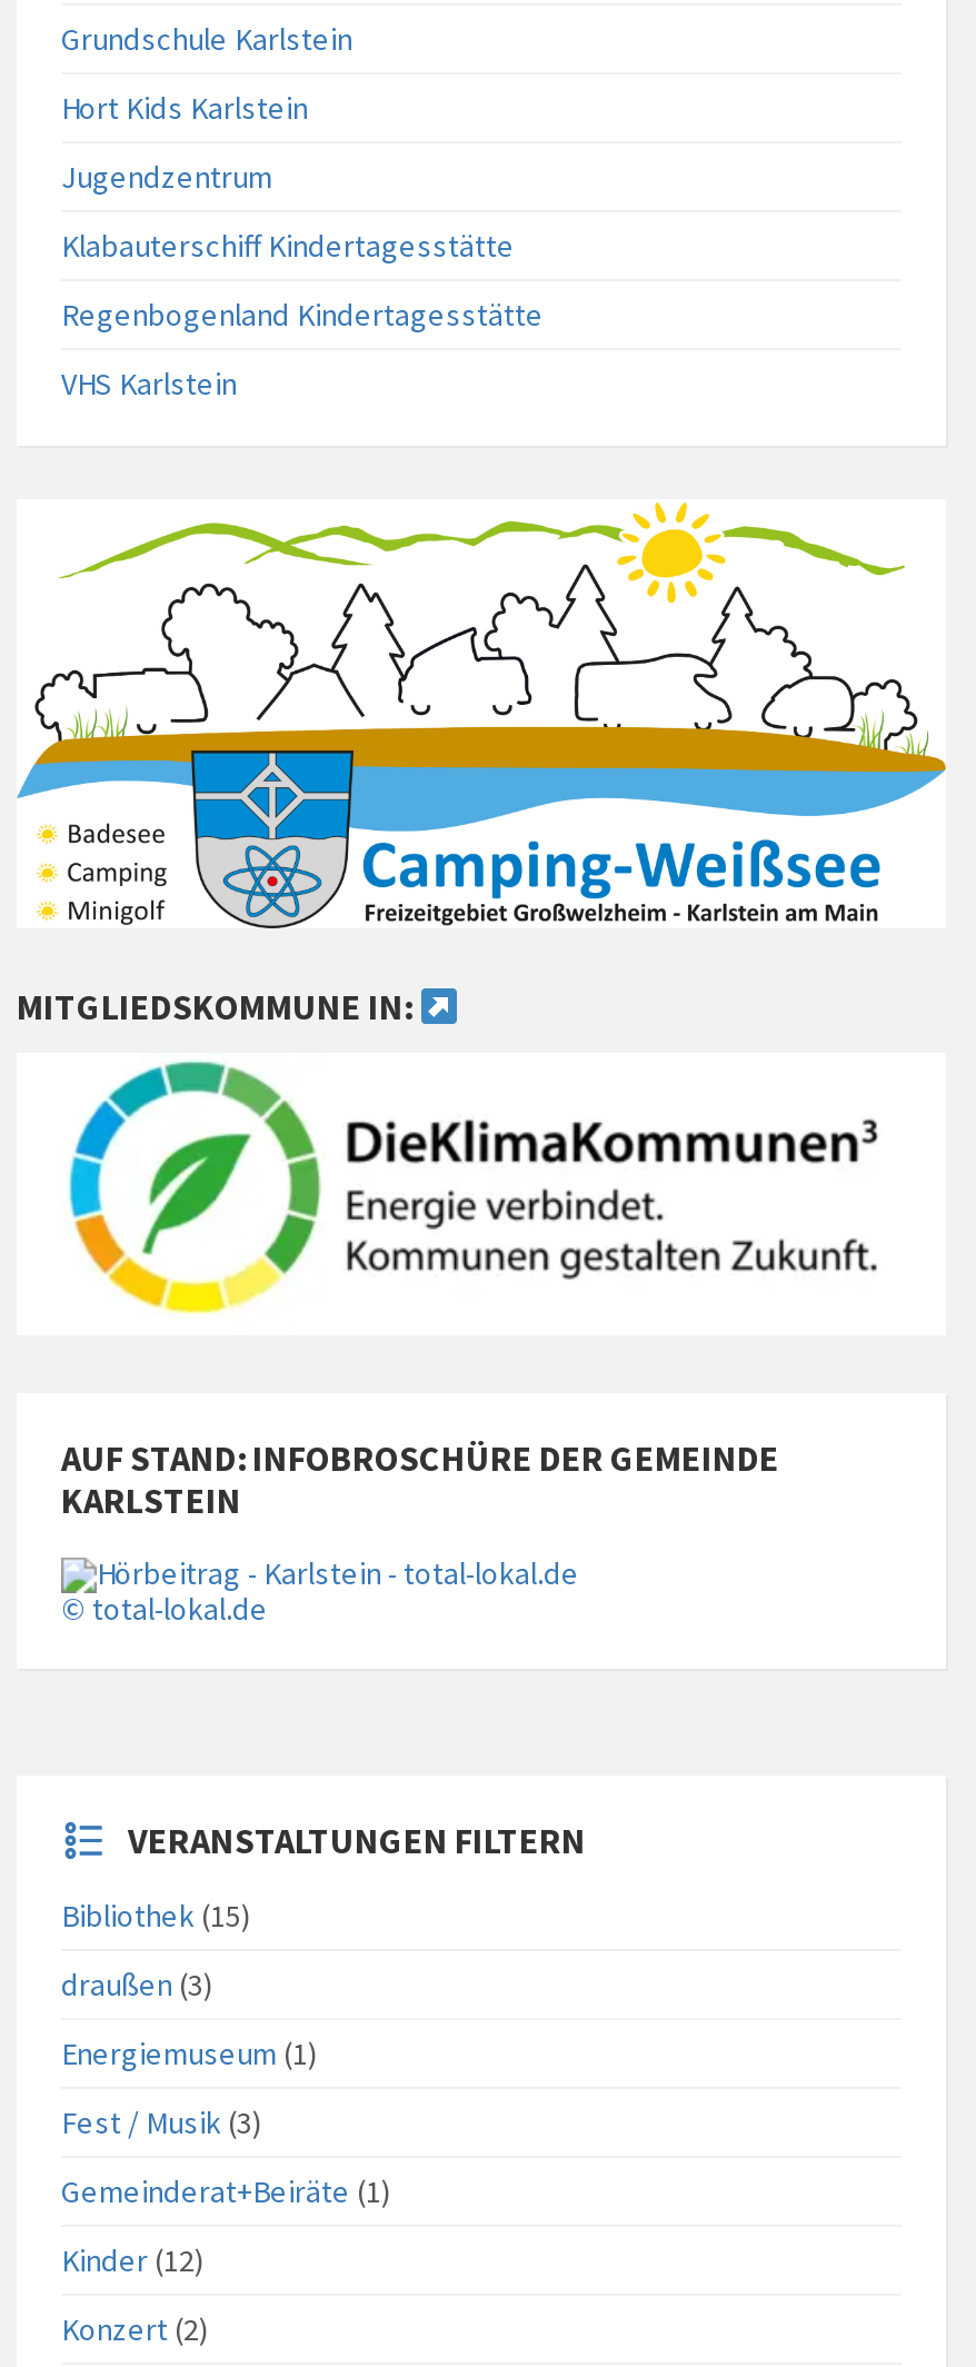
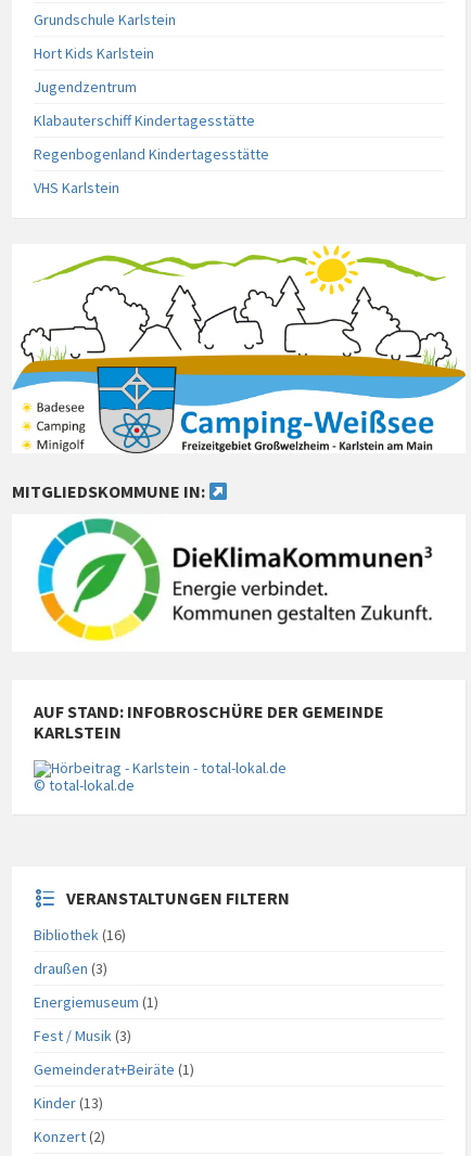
- Bibliothek (15)
+ Bibliothek (16)

- Kinder (12)
+ Kinder (13)
